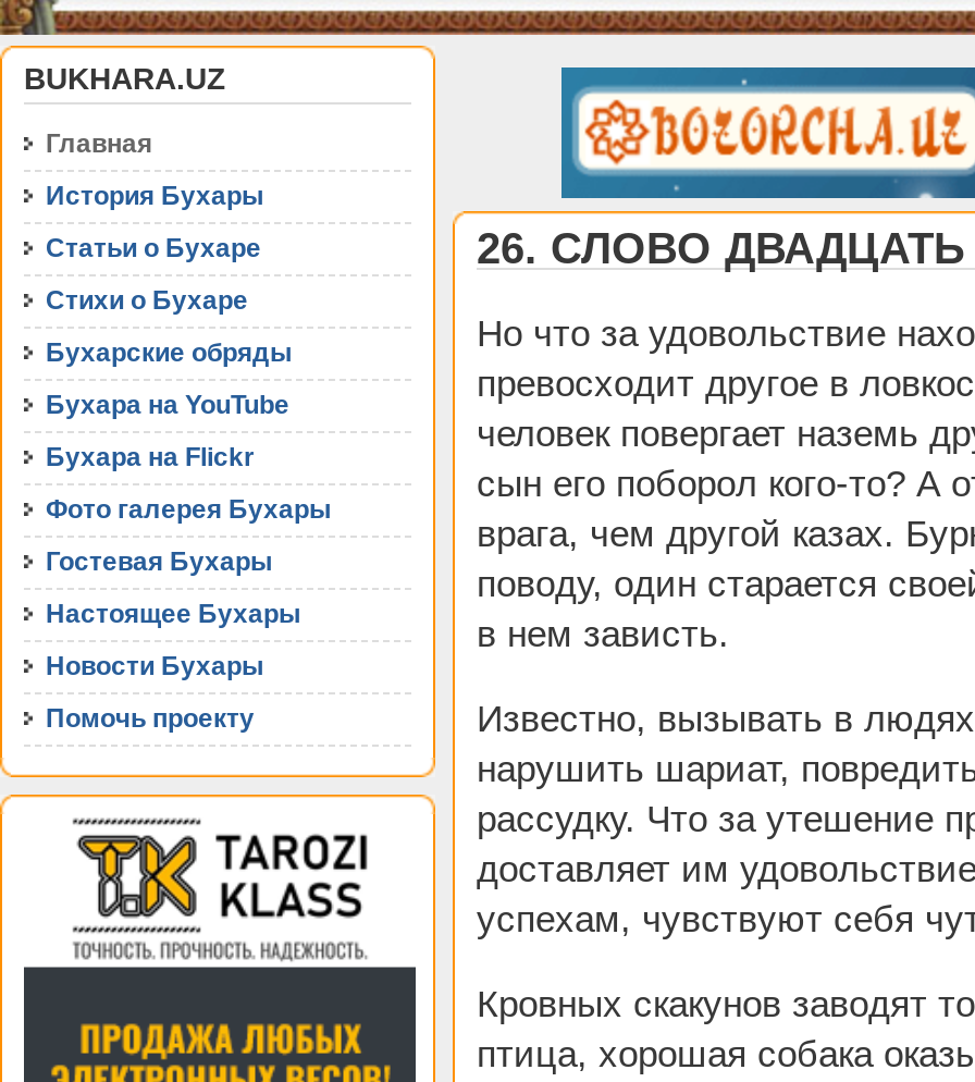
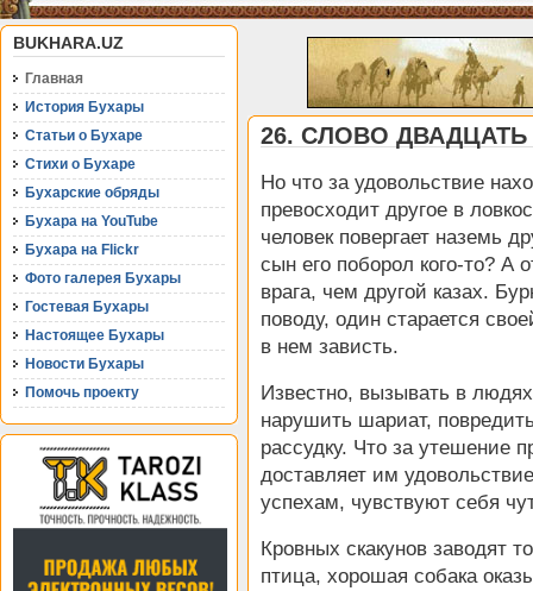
- [image]
+ [image]
